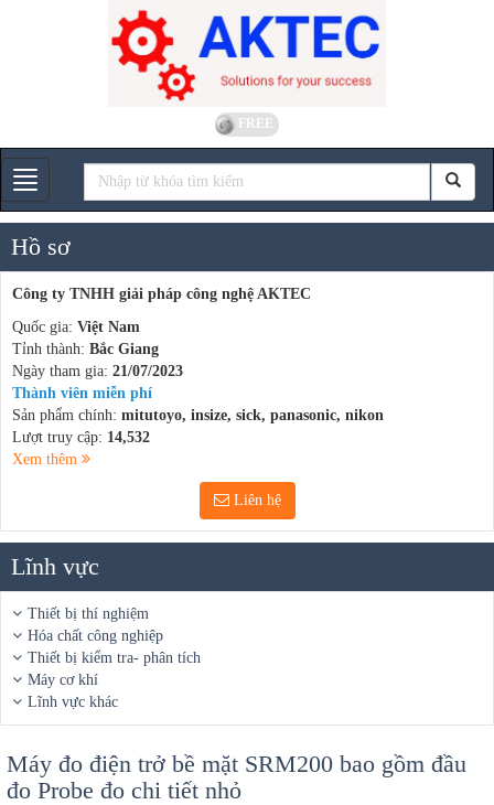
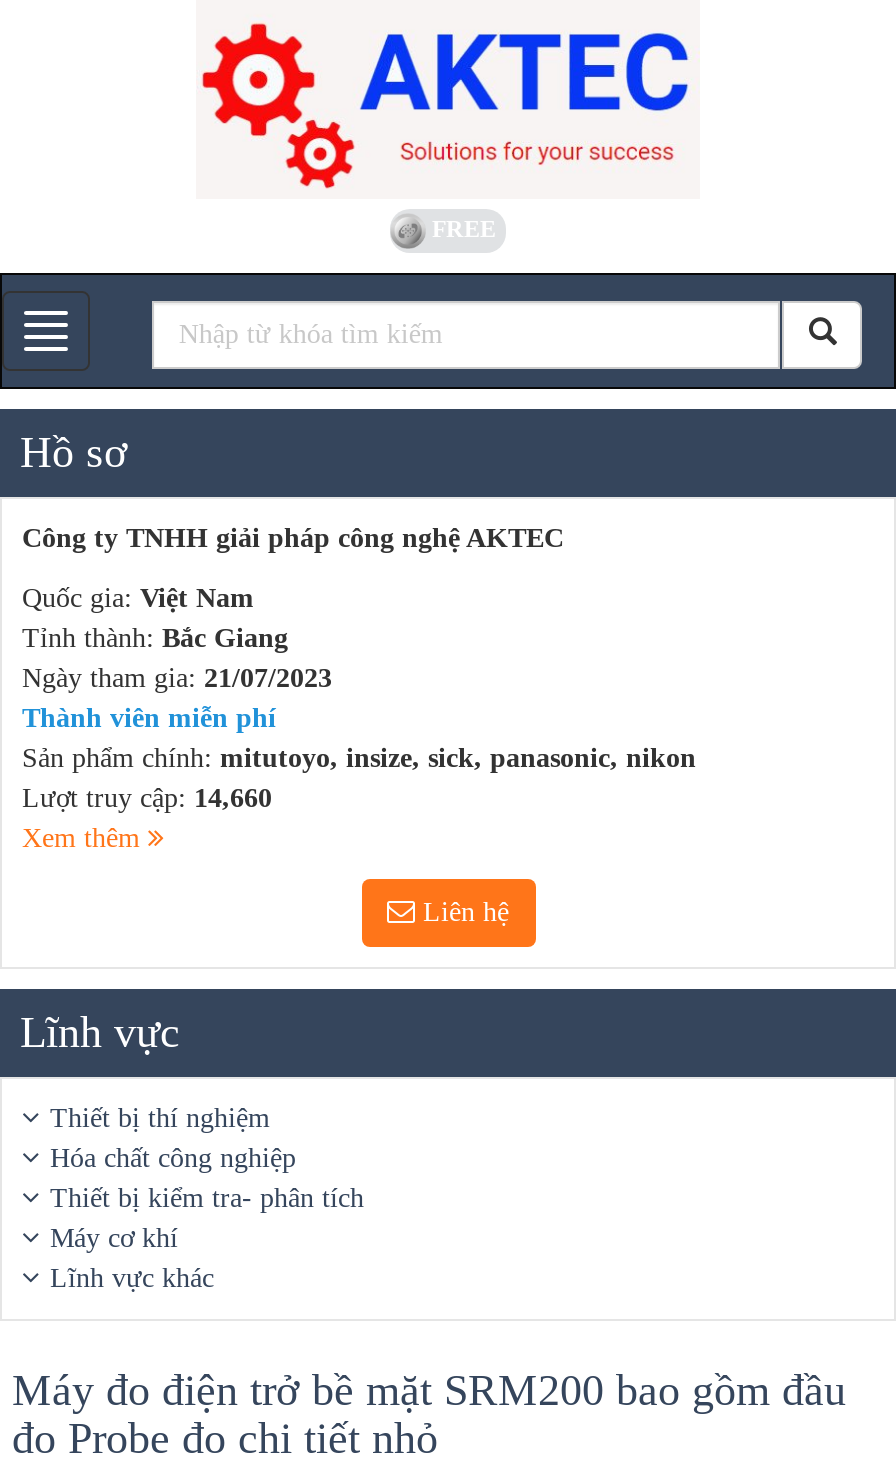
- Lượt truy cập: 14,532
+ Lượt truy cập: 14,660
